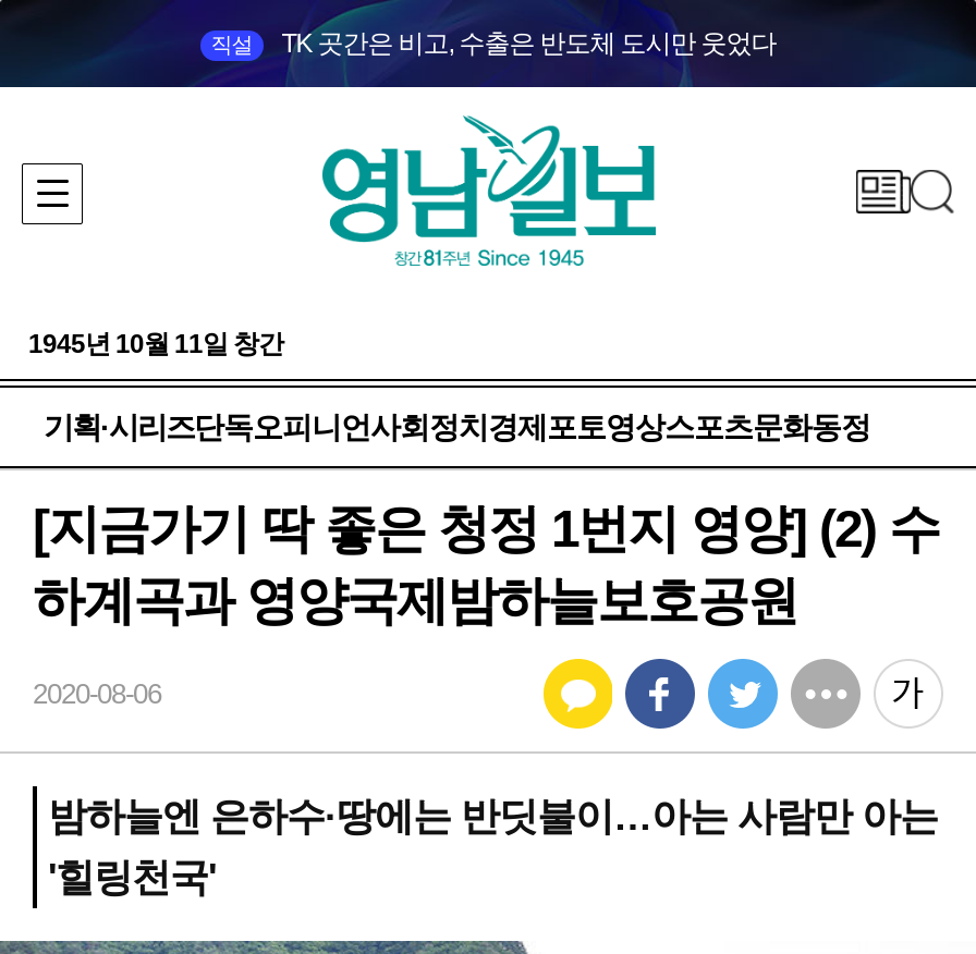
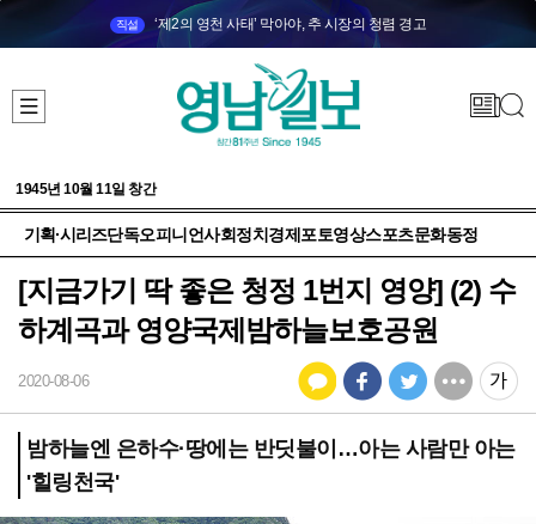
- TK 곳간은 비고, 수출은 반도체 도시만 웃었다
+ ‘제2의 영천 사태’ 막아야, 추 시장의 청렴 경고
